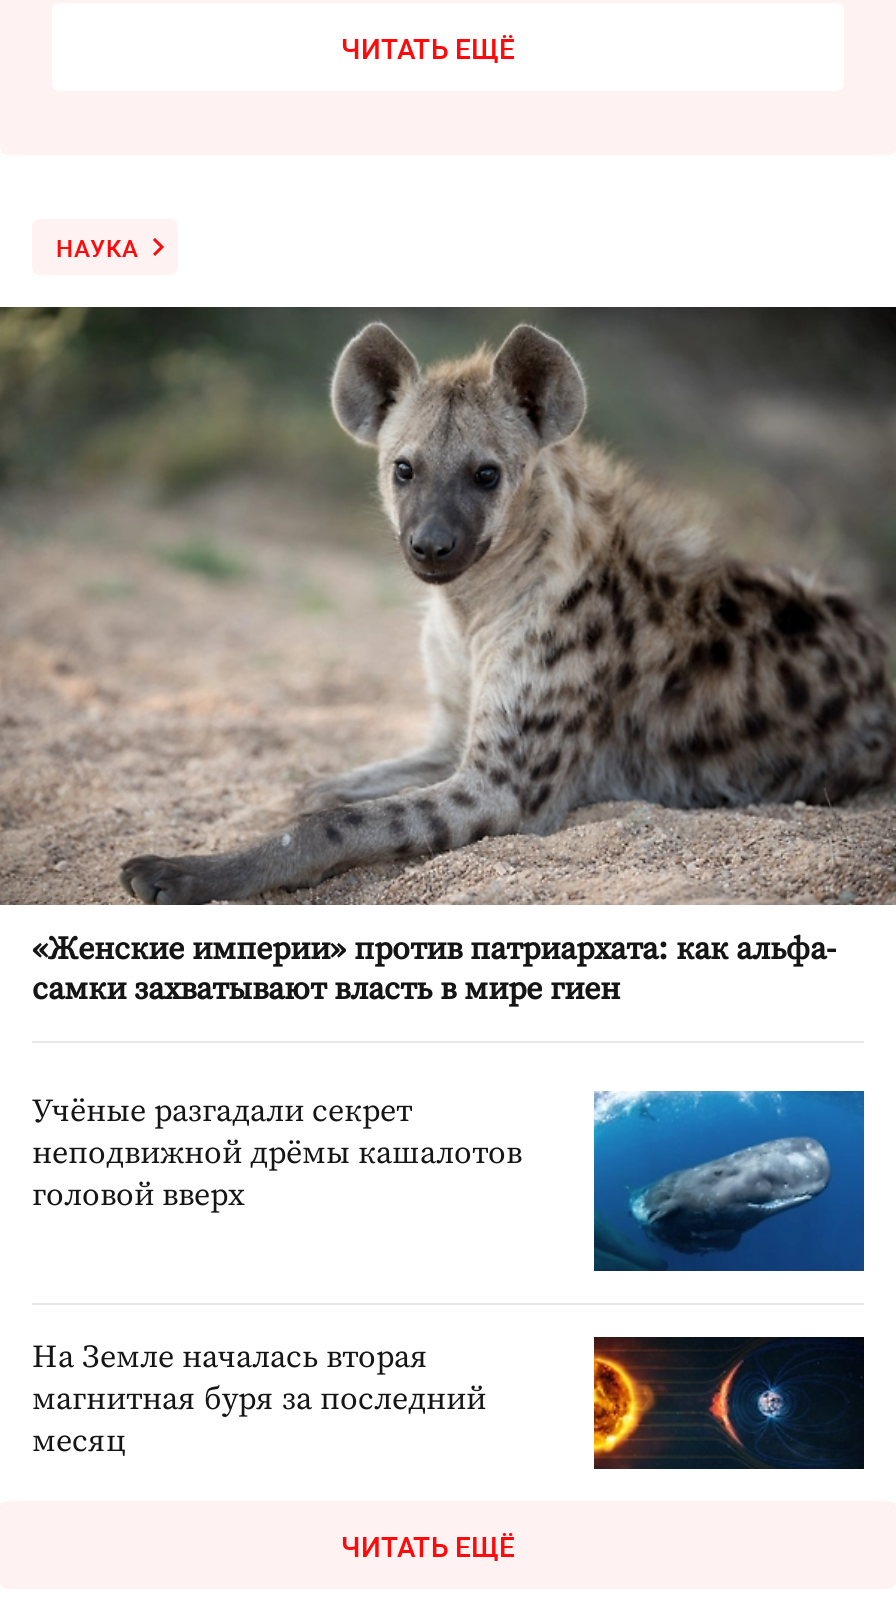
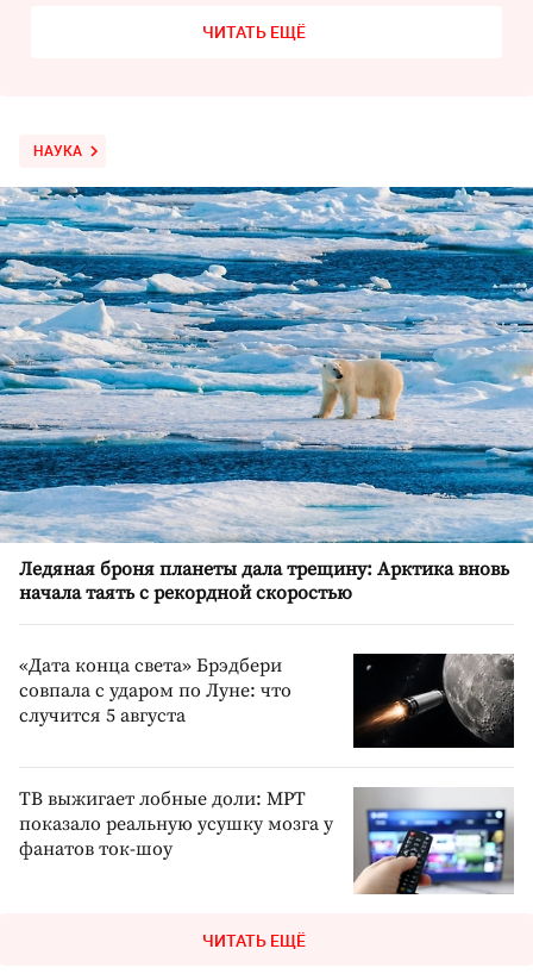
- [image]
- «Женские империи» против патриархата: как альфа-
- самки захватывают власть в мире гиен
+ [image]
+ Ледяная броня планеты дала трещину: Арктика вновь
+ начала таять с рекордной скоростью

- Учёные разгадали секрет
- неподвижной дрёмы кашалотов
- головой вверх
+ «Дата конца света» Брэдбери
+ совпала с ударом по Луне: что
+ случится 5 августа

- [image]
+ [image]

- [image]
+ [image]

- На Земле началась вторая
- магнитная буря за последний
- месяц
+ ТВ выжигает лобные доли: МРТ
+ показало реальную усушку мозга у
+ фанатов ток-шоу
